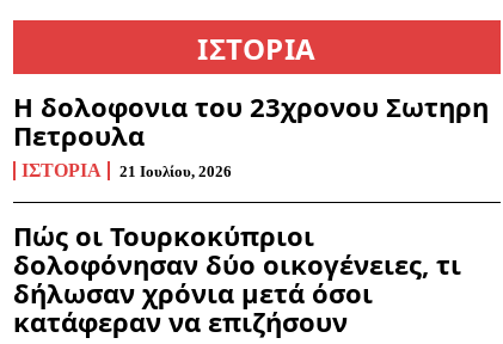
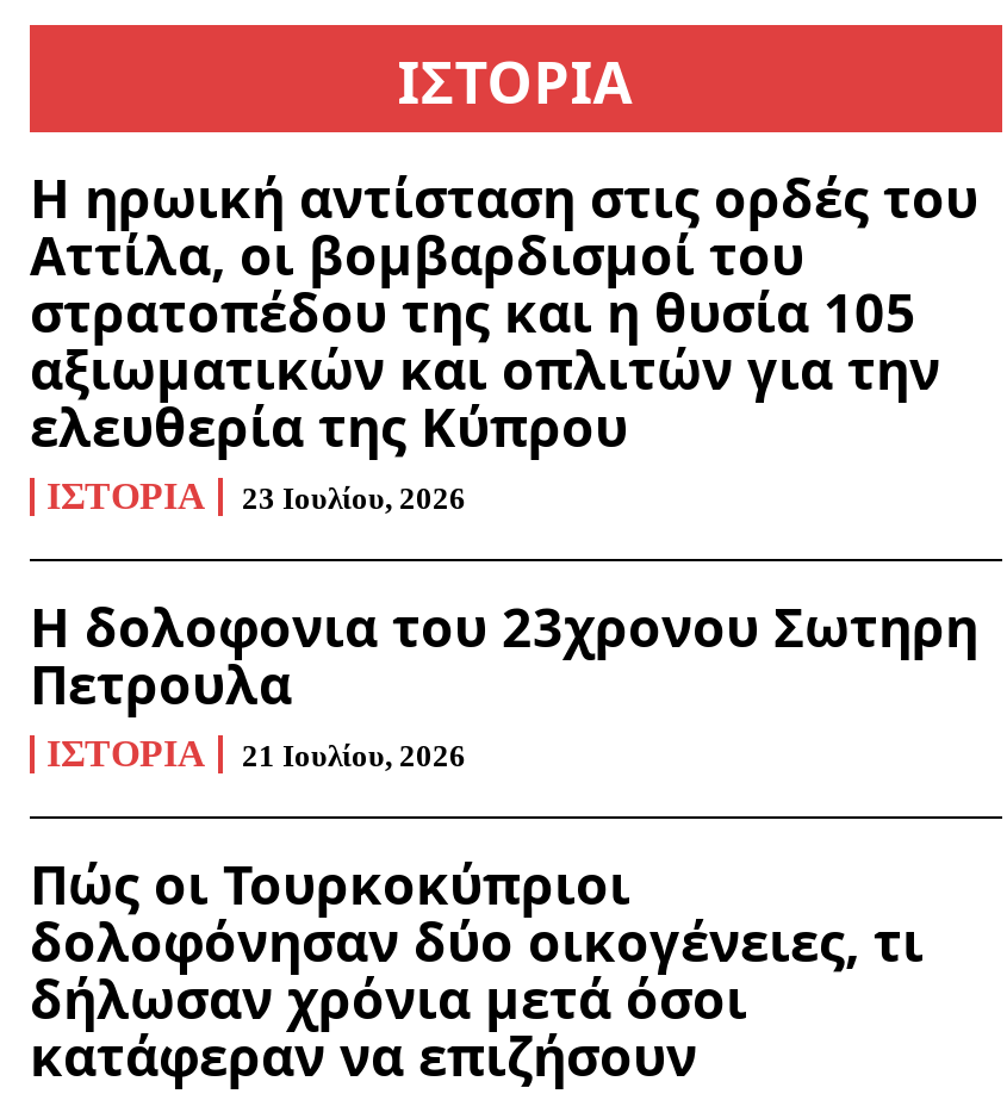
+ Η ηρωική αντίσταση στις ορδές του
+ Αττίλα, οι βομβαρδισμοί του
+ στρατοπέδου της και η θυσία 105
+ αξιωματικών και οπλιτών για την
+ ελευθερία της Κύπρου
+ ΙΣΤΟΡΊΑ
+ 23 Ιουλίου, 2026
